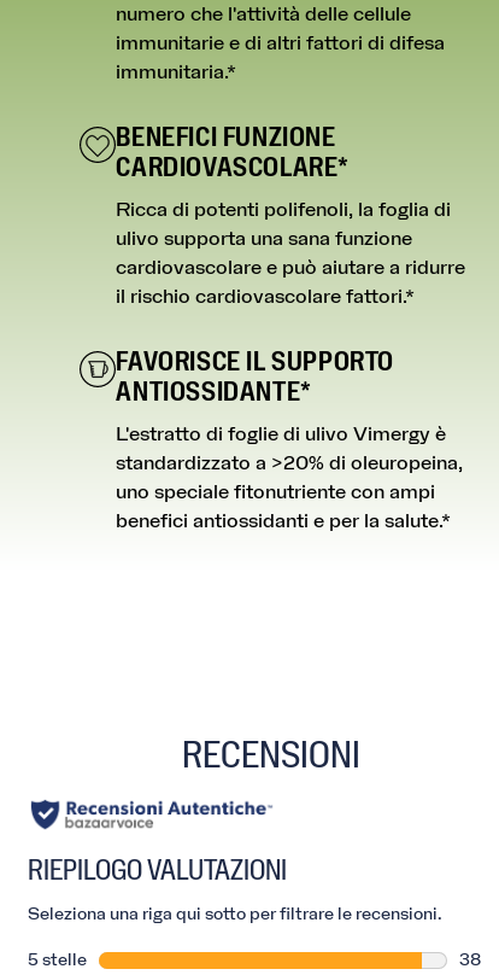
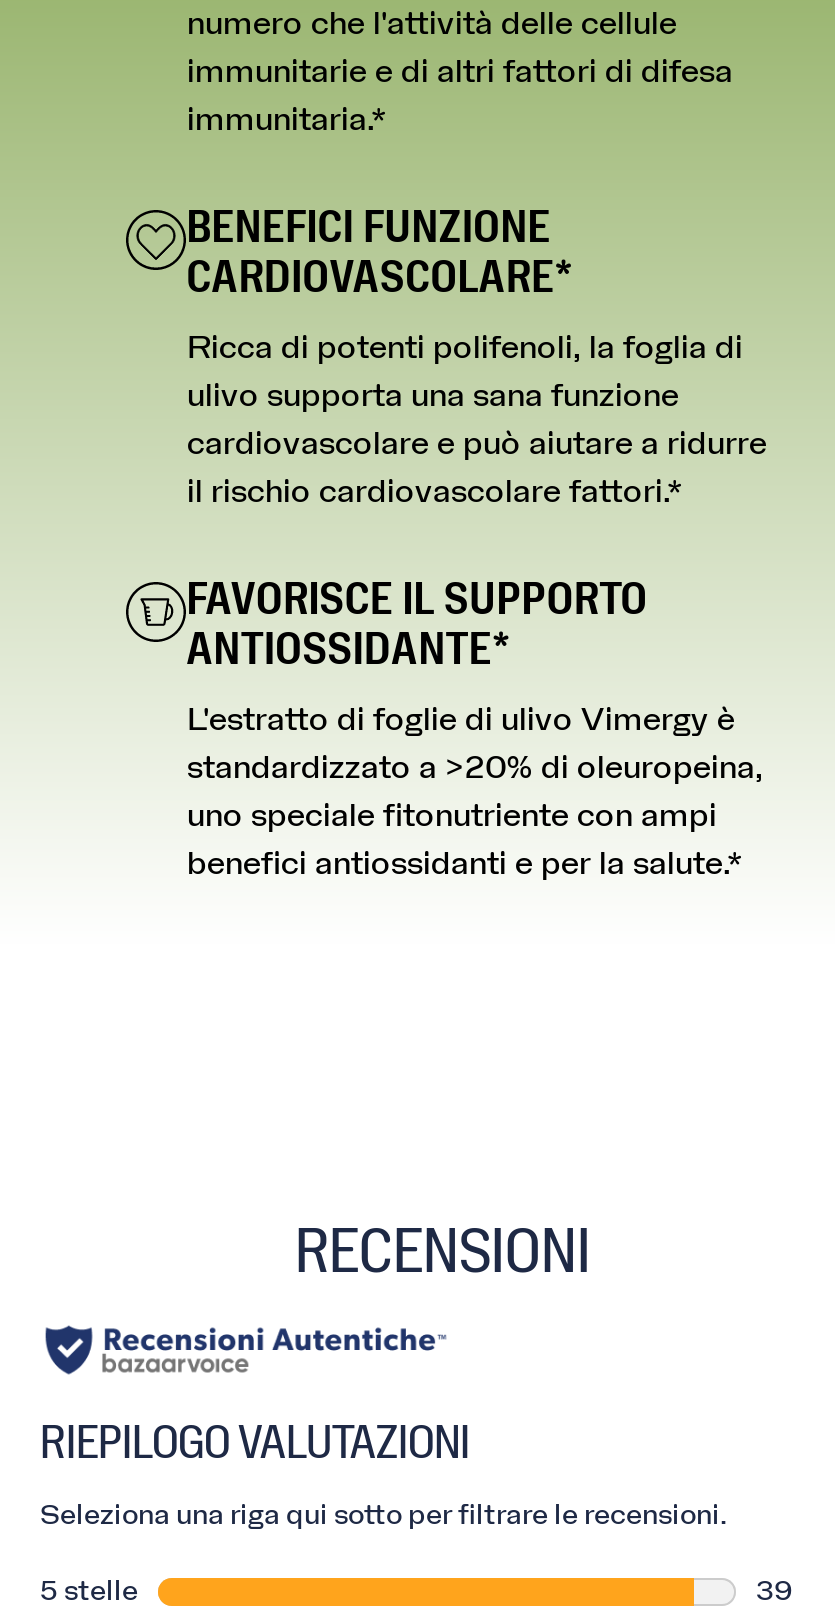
- 38
+ 39
